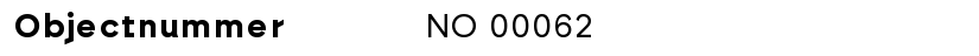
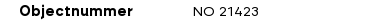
- NO 00062
+ NO 21423
